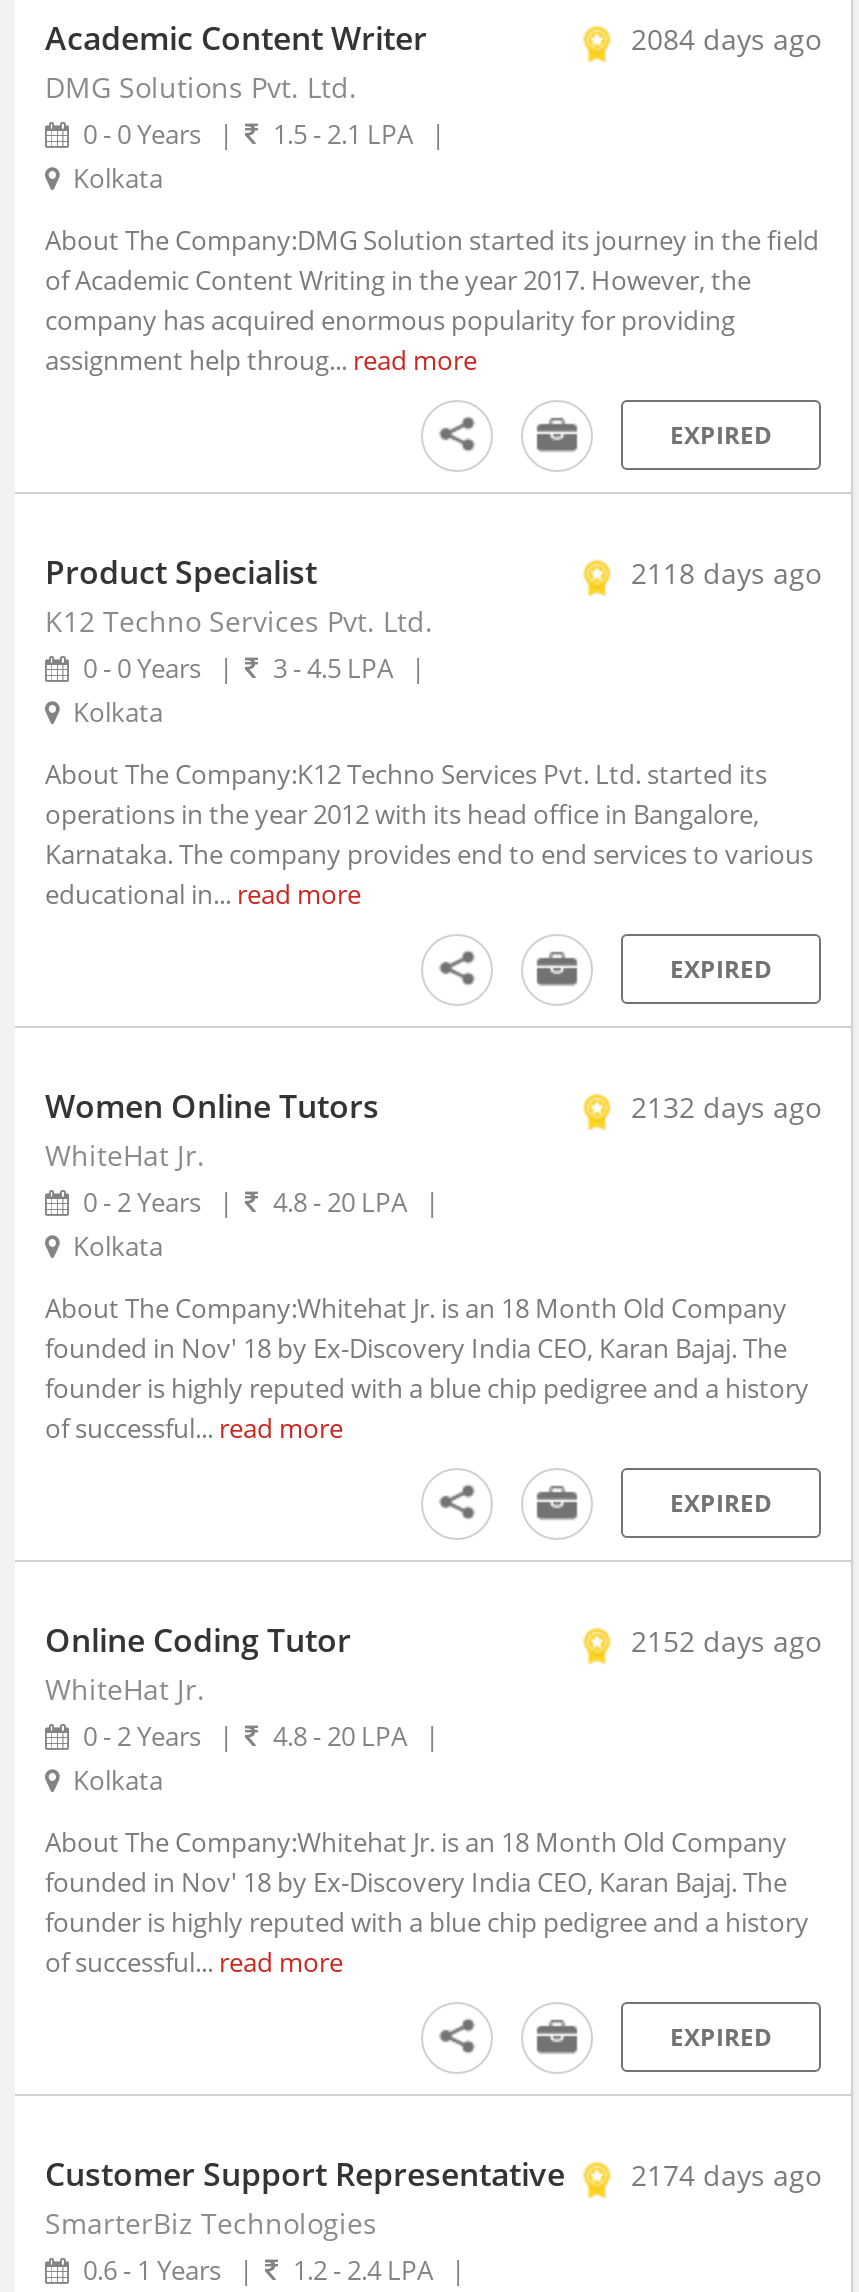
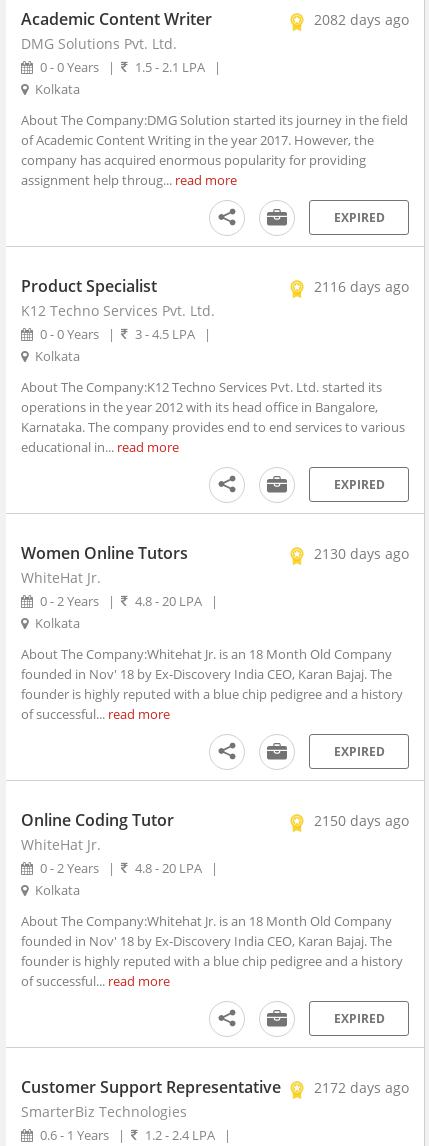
- 2084 days ago
+ 2082 days ago

- 2118 days ago
+ 2116 days ago

- 2132 days ago
+ 2130 days ago

- 2152 days ago
+ 2150 days ago

- 2174 days ago
+ 2172 days ago
